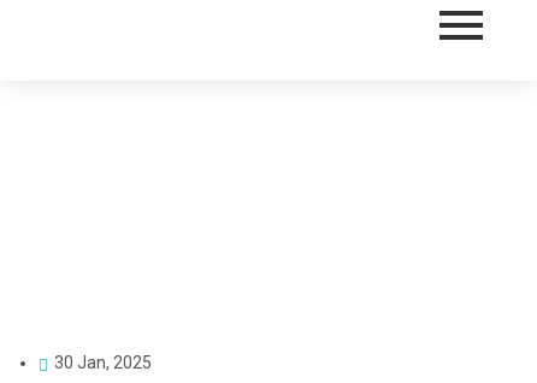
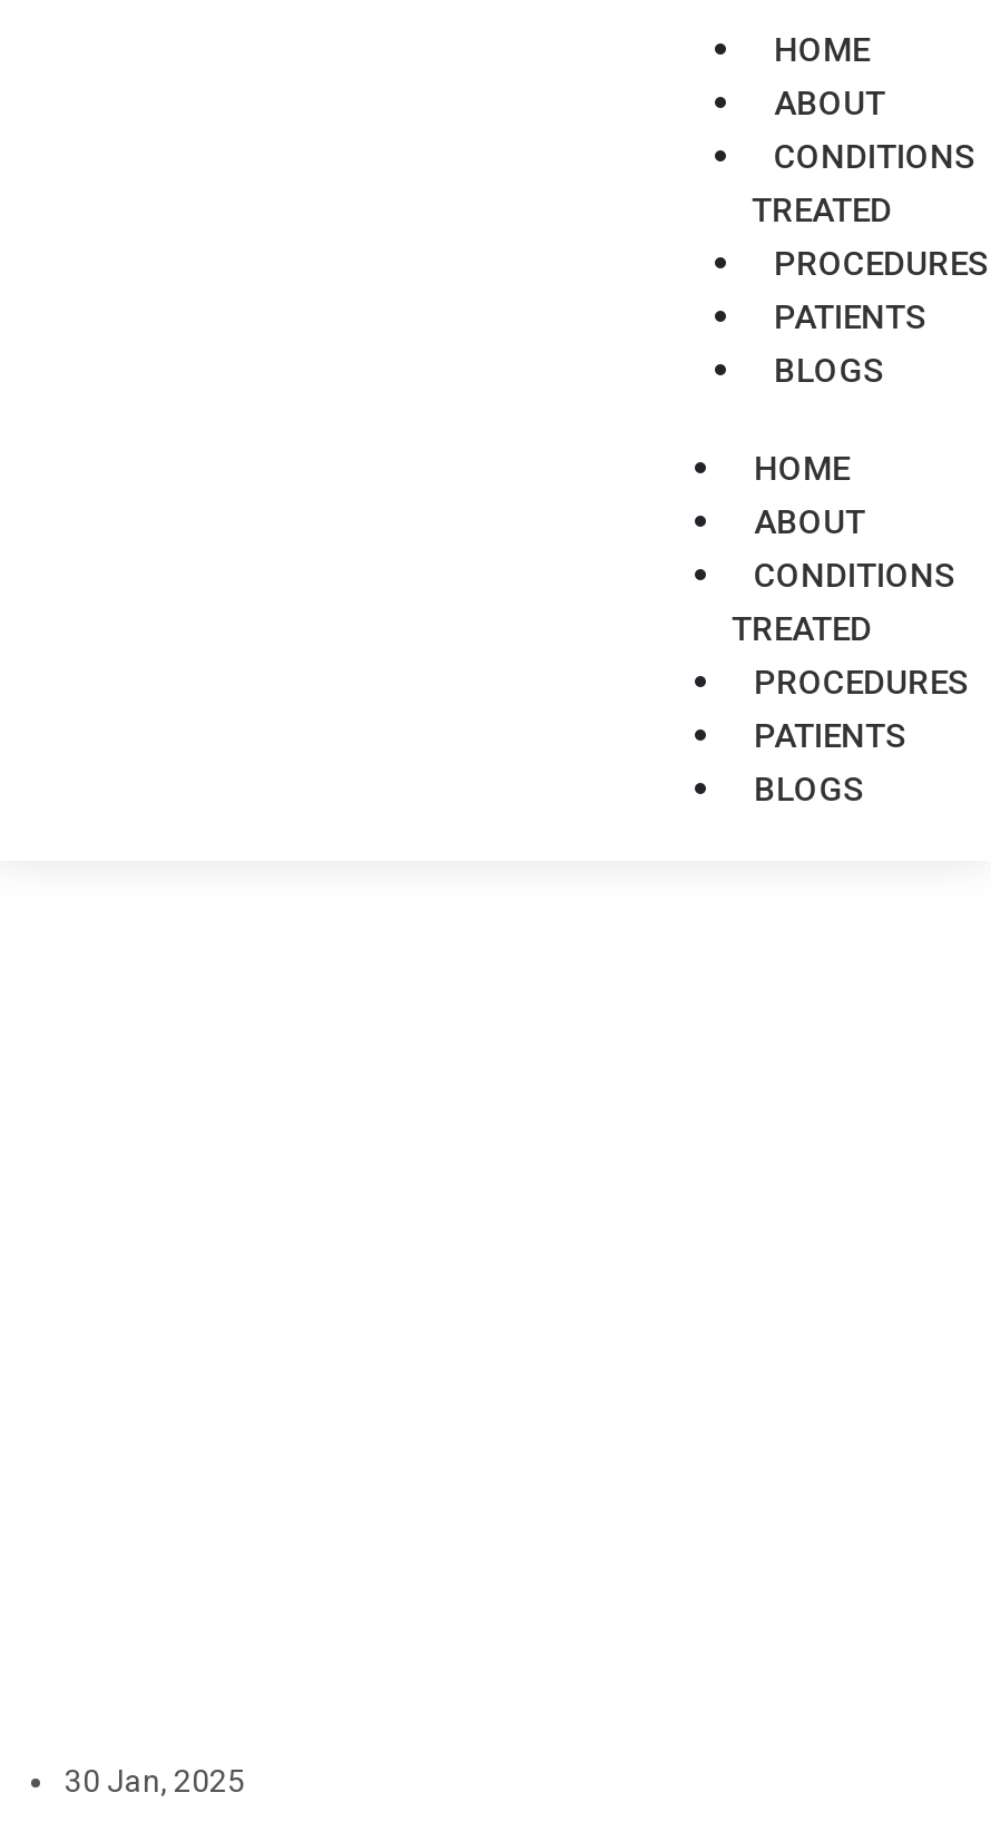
+ HOME
+ ABOUT
+ CONDITIONS
+ TREATED
+ PROCEDURES
+ PATIENTS
+ BLOGS
+ HOME
+ ABOUT
+ CONDITIONS
+ TREATED
+ PROCEDURES
+ PATIENTS
+ BLOGS
